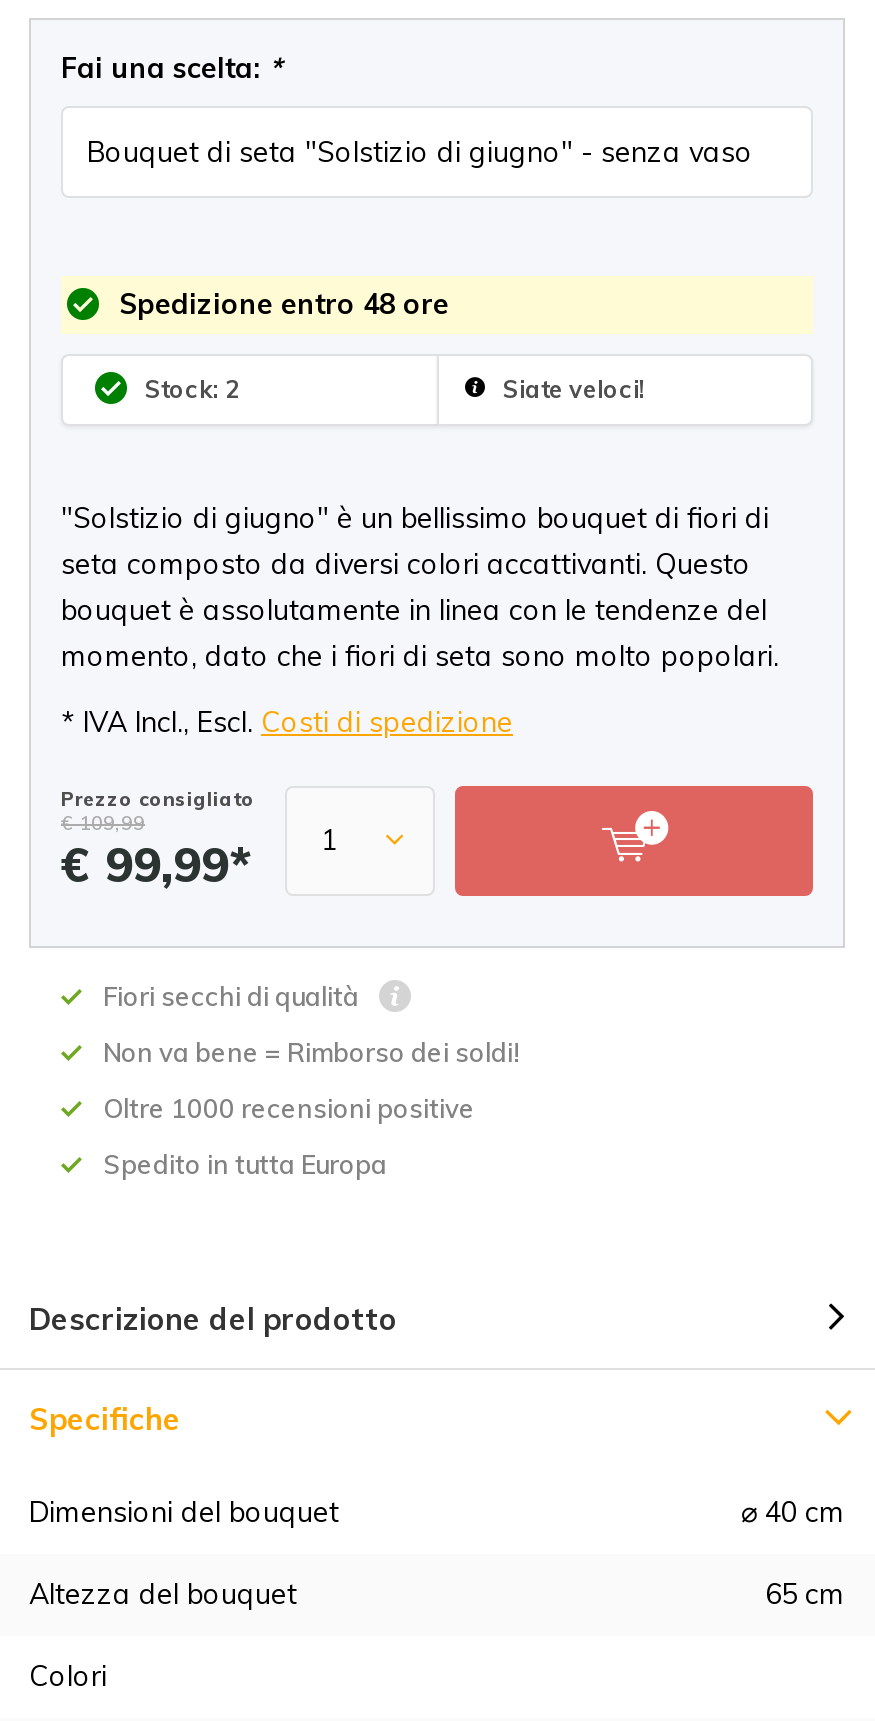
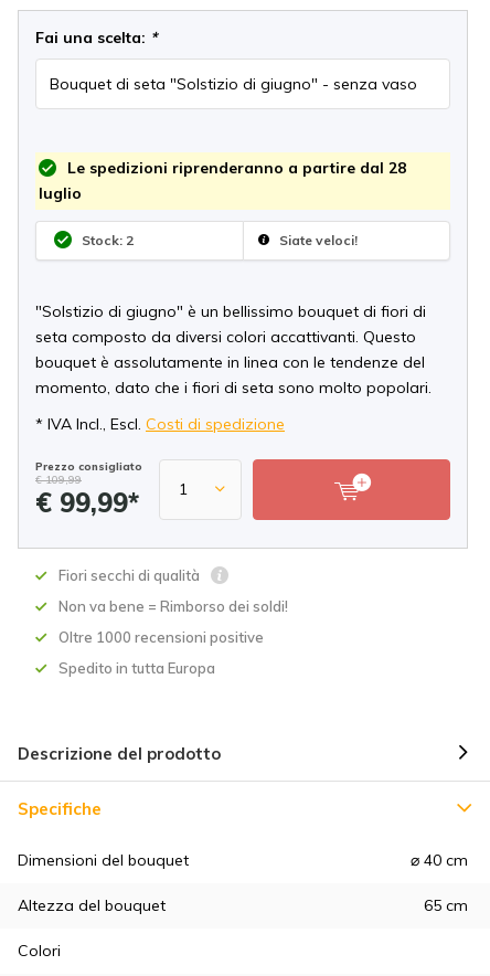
- Spedizione entro 48 ore
+ Le spedizioni riprenderanno a partire dal 28
+ luglio
